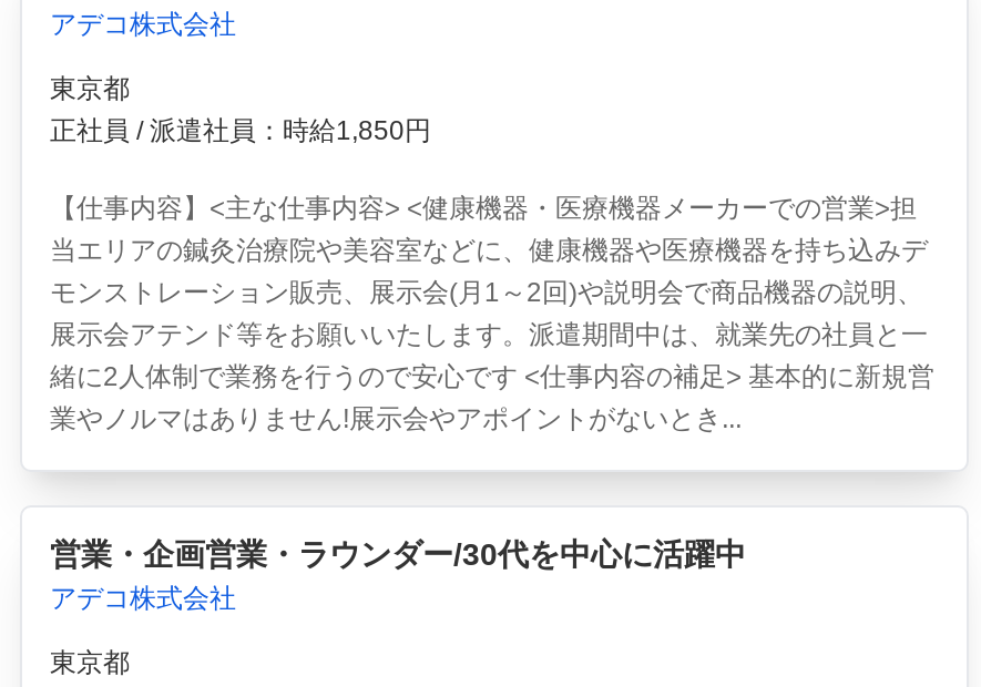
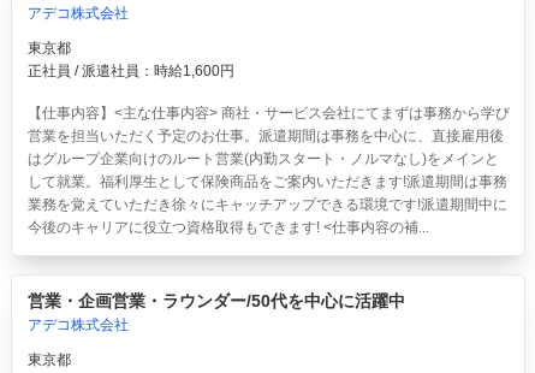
- 正社員 / 派遣社員：時給1,850円
+ 正社員 / 派遣社員：時給1,600円

- 【仕事内容】<主な仕事内容> <健康機器・医療機器メーカーでの営業>担
- 当エリアの鍼灸治療院や美容室などに、健康機器や医療機器を持ち込みデ
- モンストレーション販売、展示会(月1～2回)や説明会で商品機器の説明、
- 展示会アテンド等をお願いいたします。派遣期間中は、就業先の社員と一
- 緒に2人体制で業務を行うので安心です <仕事内容の補足> 基本的に新規営
- 業やノルマはありません!展示会やアポイントがないとき...
+ 【仕事内容】<主な仕事内容> 商社・サービス会社にてまずは事務から学び
+ 営業を担当いただく予定のお仕事。派遣期間は事務を中心に、直接雇用後
+ はグループ企業向けのルート営業(内勤スタート・ノルマなし)をメインと
+ して就業。福利厚生として保険商品をご案内いただきます!派遣期間は事務
+ 業務を覚えていただき徐々にキャッチアップできる環境です!派遣期間中に
+ 今後のキャリアに役立つ資格取得もできます! <仕事内容の補...

- 営業・企画営業・ラウンダー/30代を中心に活躍中
+ 営業・企画営業・ラウンダー/50代を中心に活躍中
